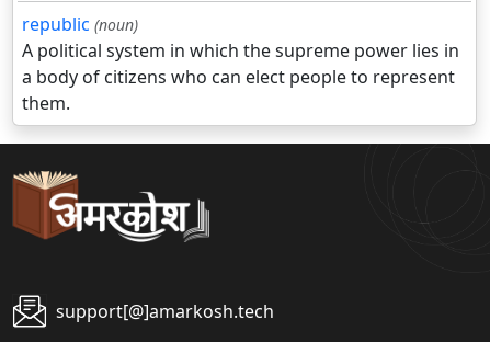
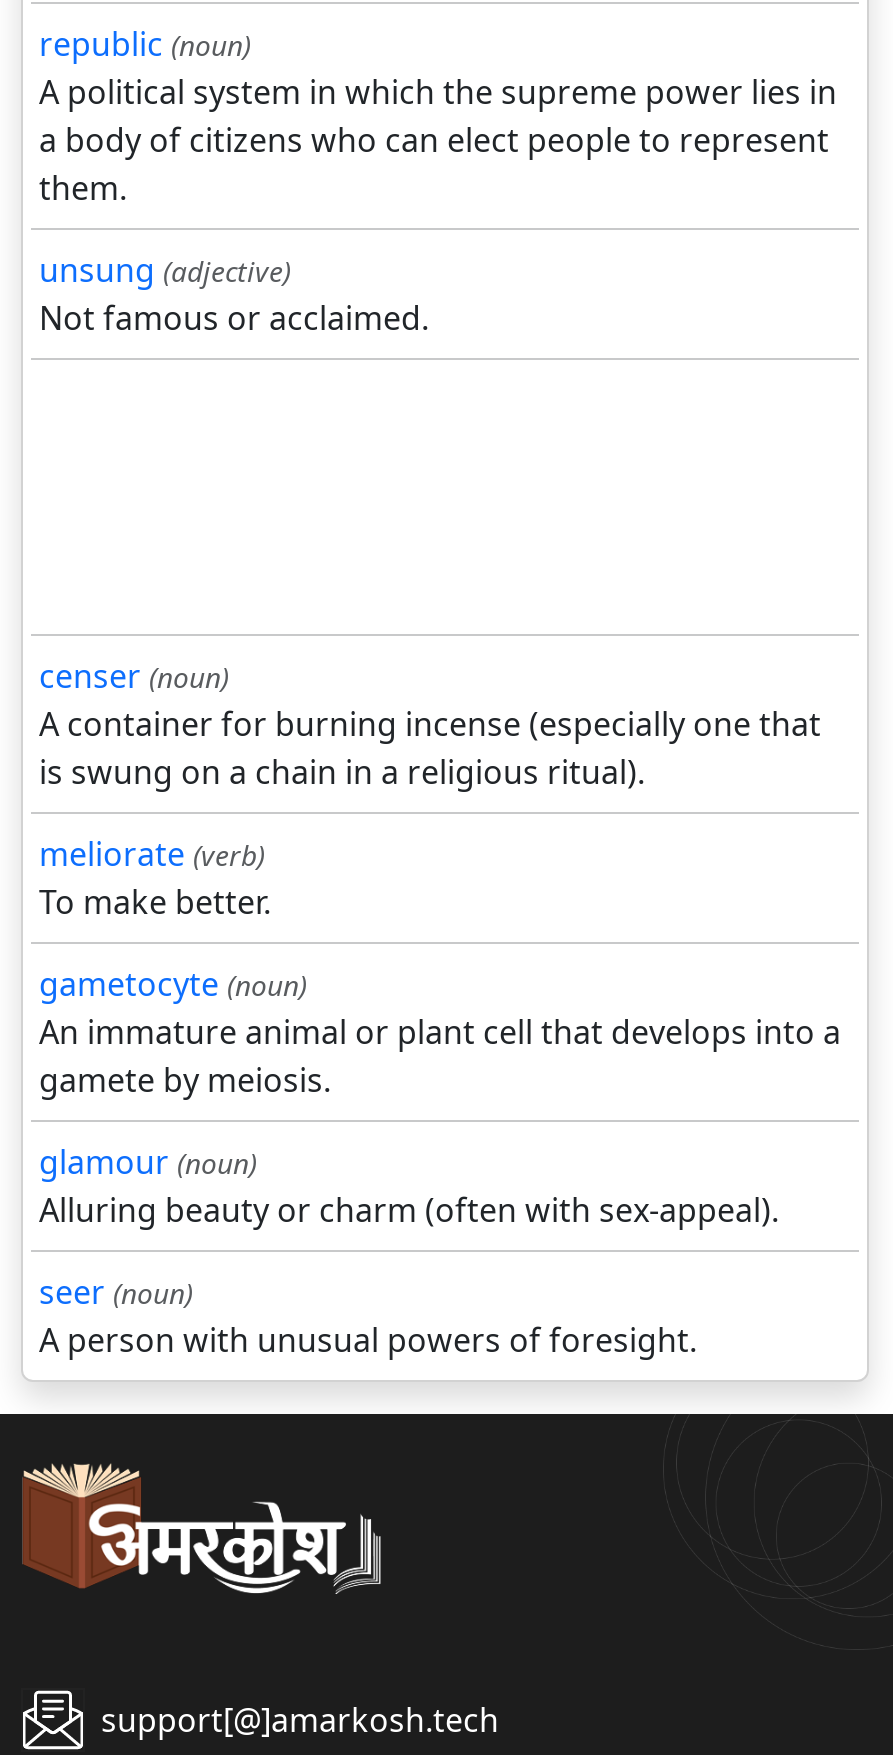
+ unsung (adjective)
+ Not famous or acclaimed.

+ censer (noun)
+ A container for burning incense (especially one that
+ is swung on a chain in a religious ritual).
+ meliorate (verb)
+ To make better.
+ gametocyte (noun)
+ An immature animal or plant cell that develops into a
+ gamete by meiosis.
+ glamour (noun)
+ Alluring beauty or charm (often with sex-appeal).
+ seer (noun)
+ A person with unusual powers of foresight.
